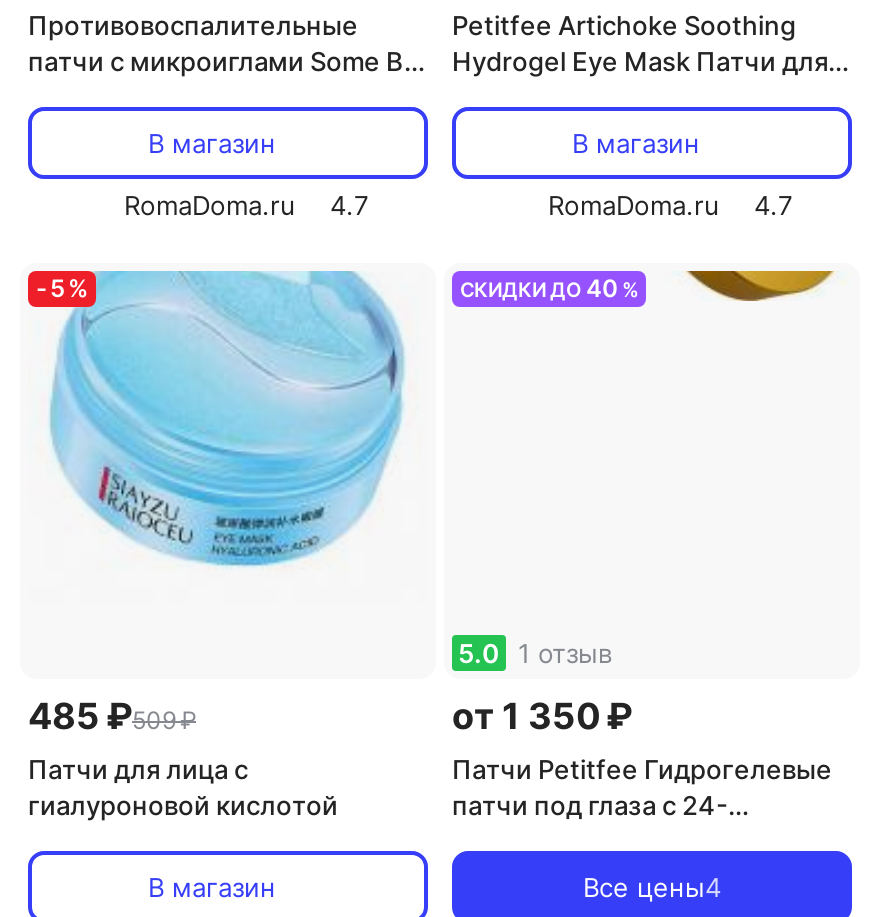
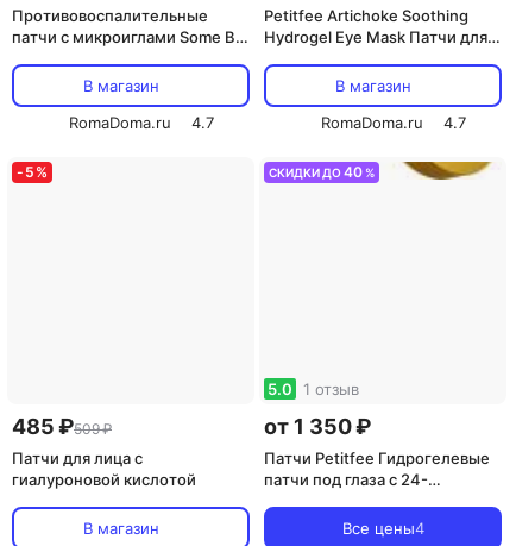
- [image]
